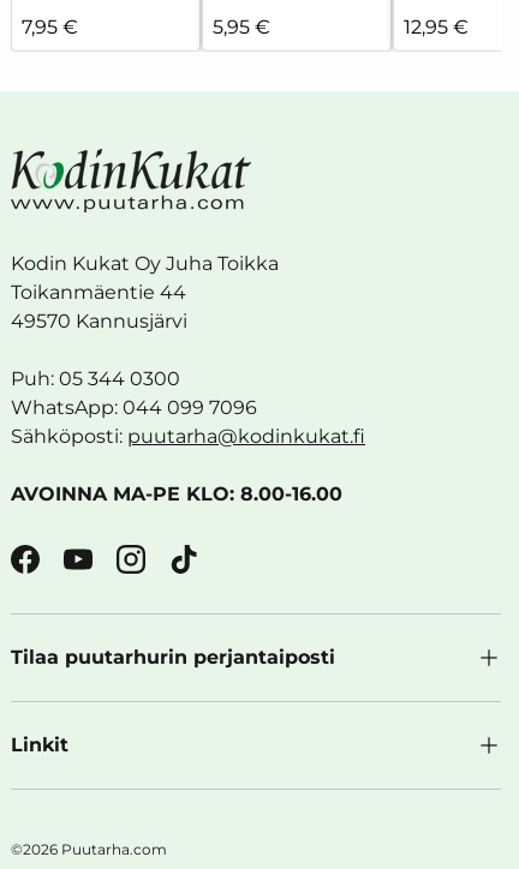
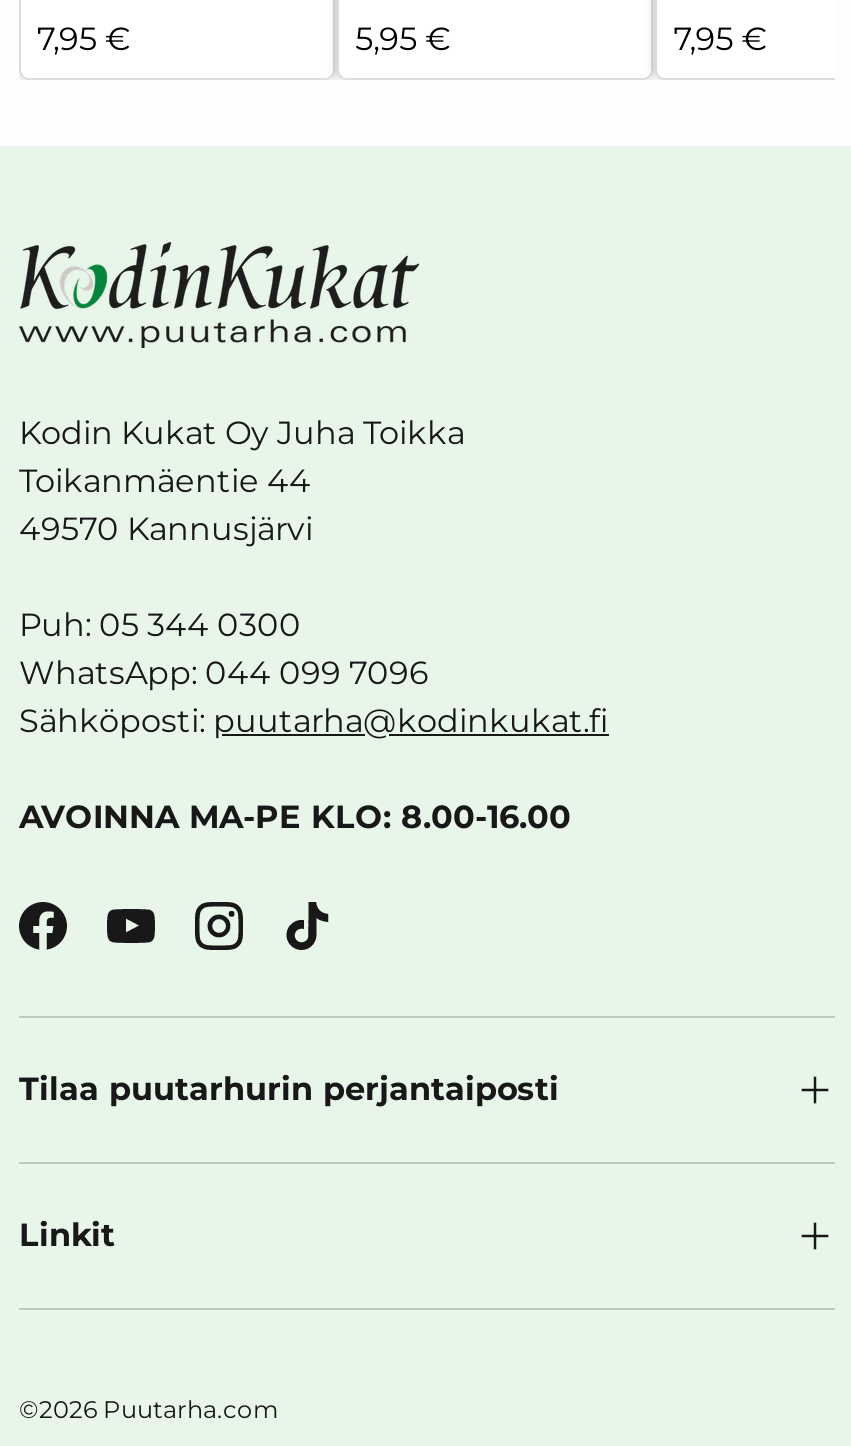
- 12,95 €
+ 7,95 €
